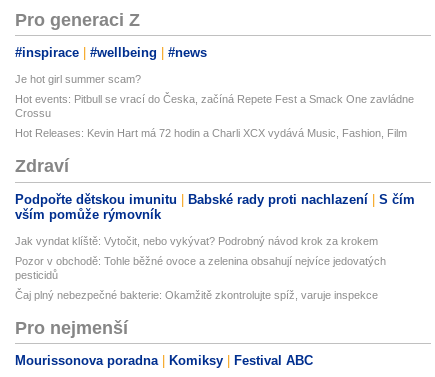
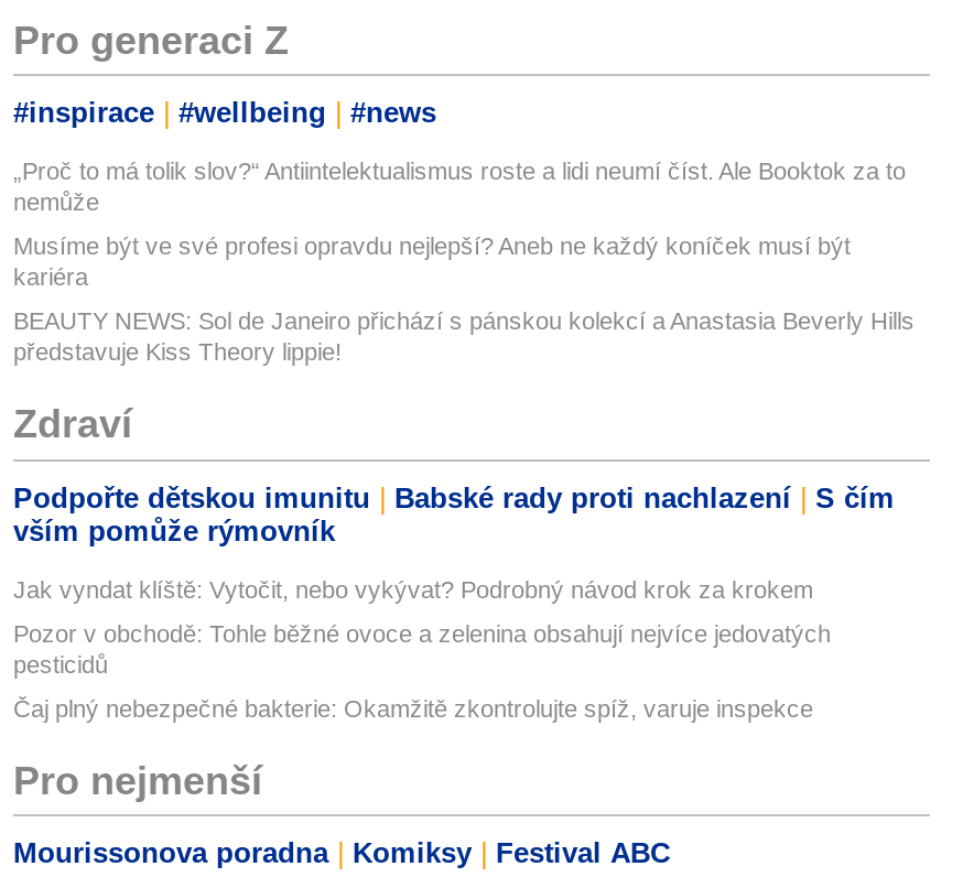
- Je hot girl summer scam?
+ „Proč to má tolik slov?“ Antiintelektualismus roste a lidi neumí číst. Ale Booktok za to
+ nemůže

- Hot events: Pitbull se vrací do Česka, začíná Repete Fest a Smack One zavládne
- Crossu
+ Musíme být ve své profesi opravdu nejlepší? Aneb ne každý koníček musí být
+ kariéra

- Hot Releases: Kevin Hart má 72 hodin a Charli XCX vydává Music, Fashion, Film
+ BEAUTY NEWS: Sol de Janeiro přichází s pánskou kolekcí a Anastasia Beverly Hills
+ představuje Kiss Theory lippie!
